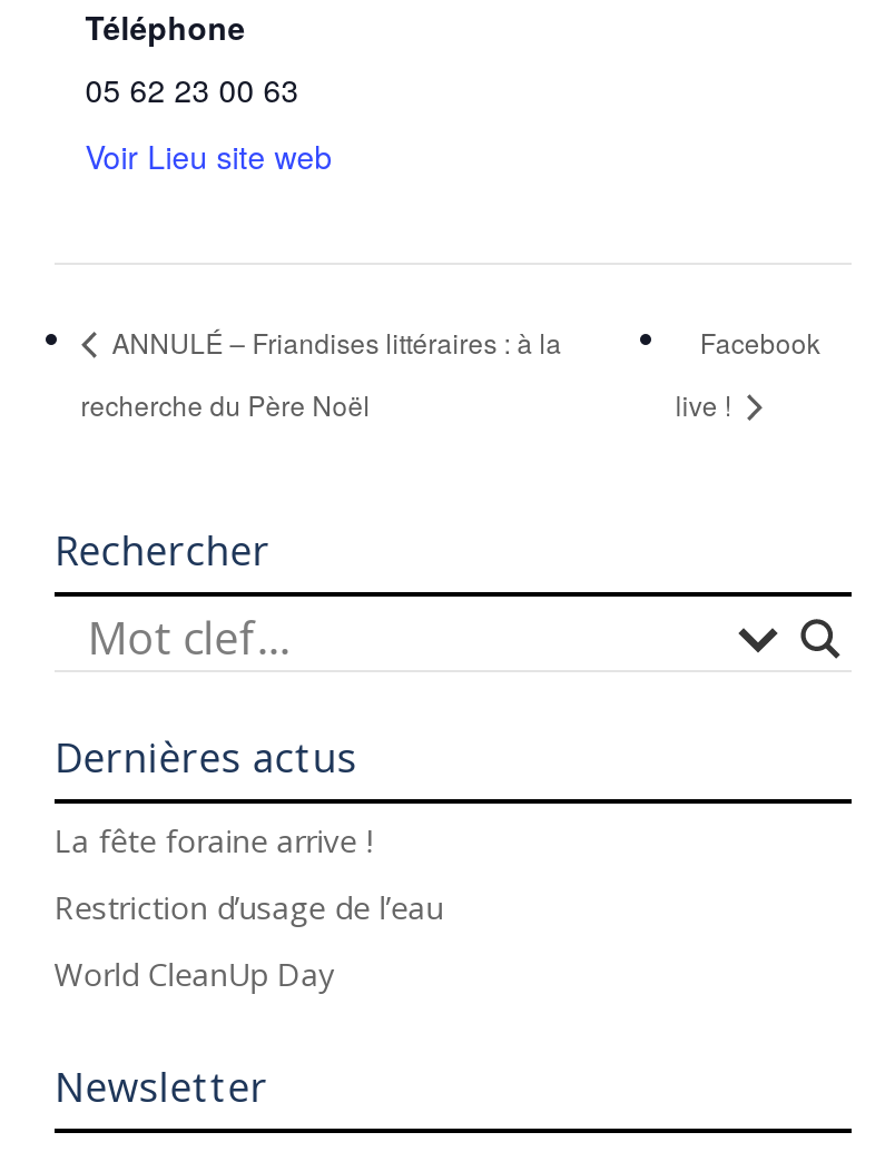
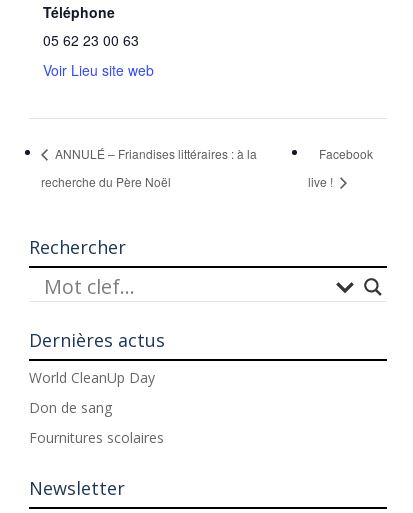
- La fête foraine arrive !
- Restriction d’usage de l’eau

moved up: World CleanUp Day

+ Don de sang
+ Fournitures scolaires
